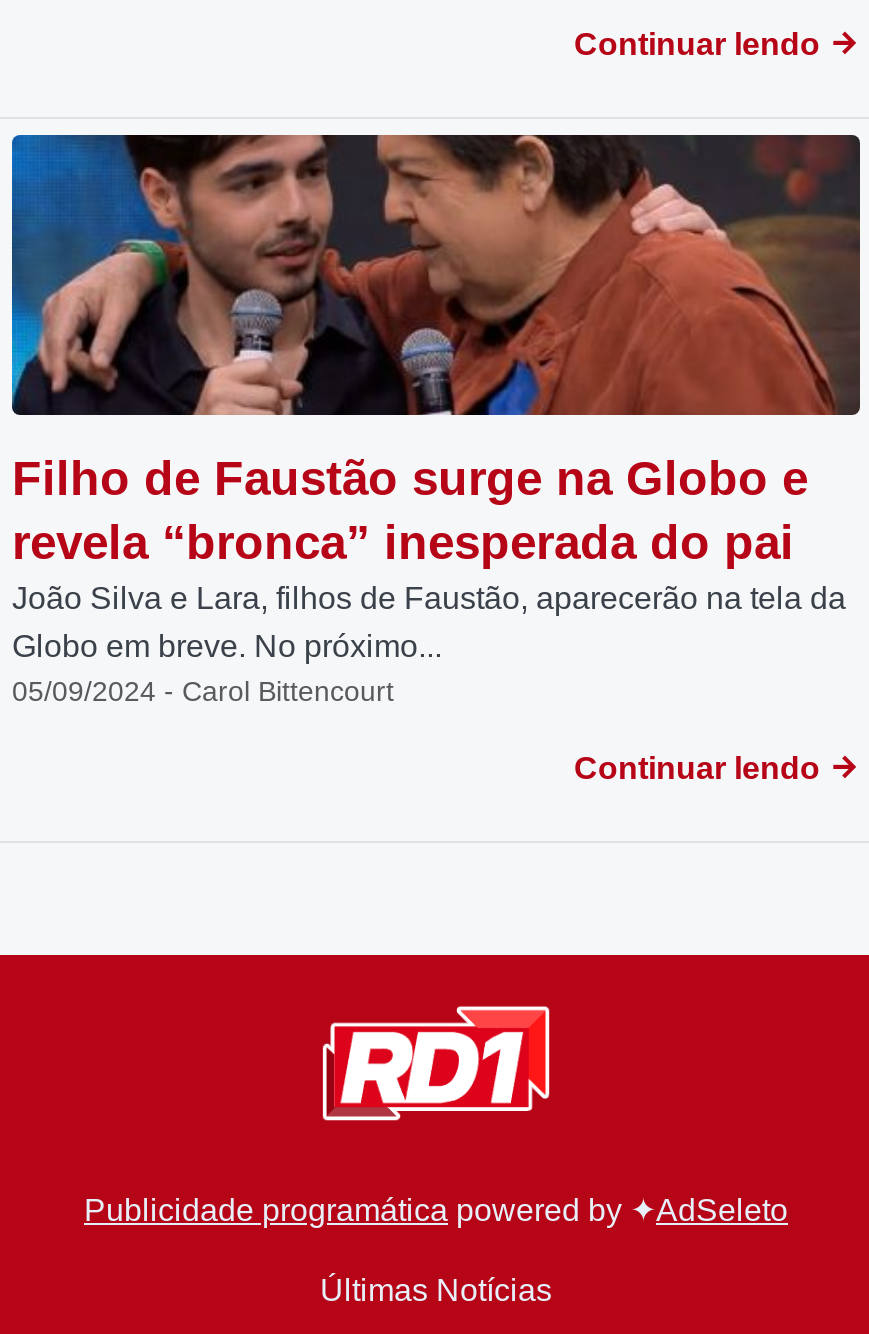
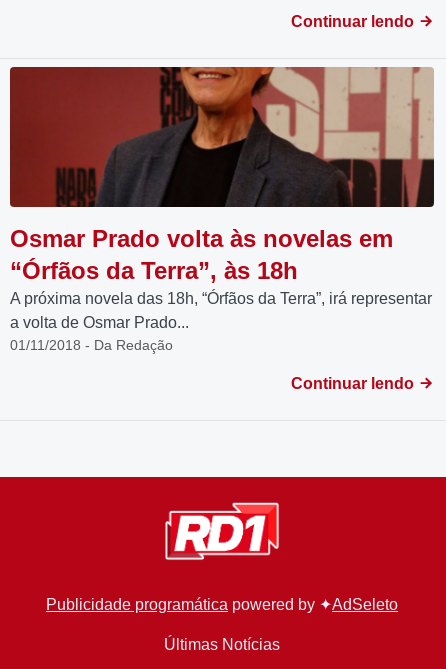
- [image]
- Filho de Faustão surge na Globo e
- revela “bronca” inesperada do pai
- João Silva e Lara, filhos de Faustão, aparecerão na tela da
- Globo em breve. No próximo...
- 05/09/2024 - Carol Bittencourt
+ [image]
+ Osmar Prado volta às novelas em
+ “Órfãos da Terra”, às 18h
+ A próxima novela das 18h, “Órfãos da Terra”, irá representar
+ a volta de Osmar Prado...
+ 01/11/2018 - Da Redação
